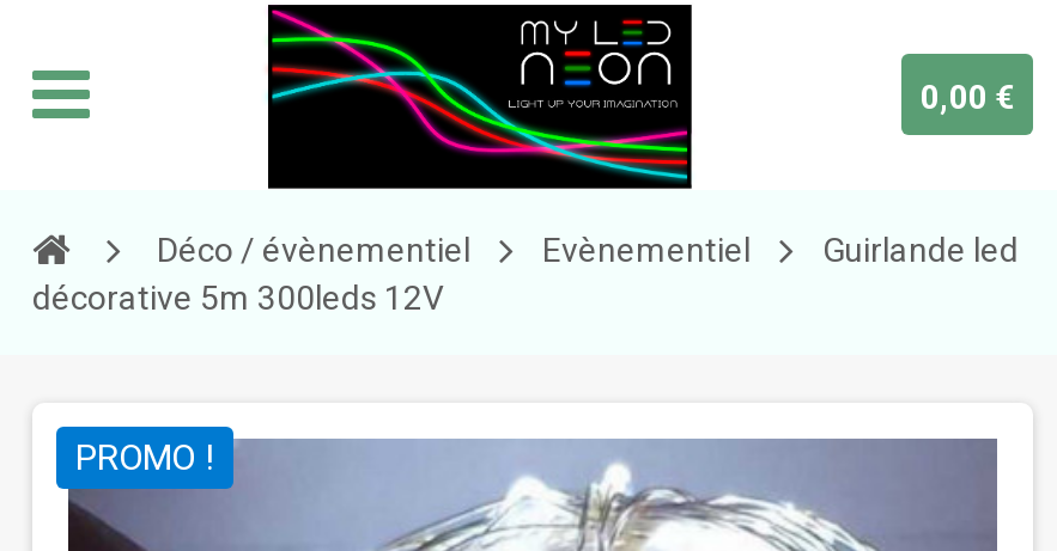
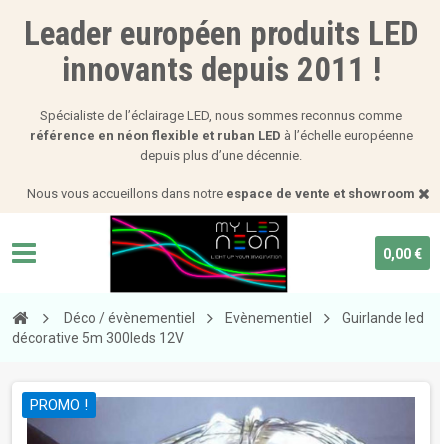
+ Leader européen produits LED
+ innovants depuis 2011 !
+ Spécialiste de l’éclairage LED, nous sommes reconnus comme
+ référence en néon flexible et ruban LED à l’échelle européenne
+ depuis plus d’une décennie.
+ Nous vous accueillons dans notre espace de vente et showroom
